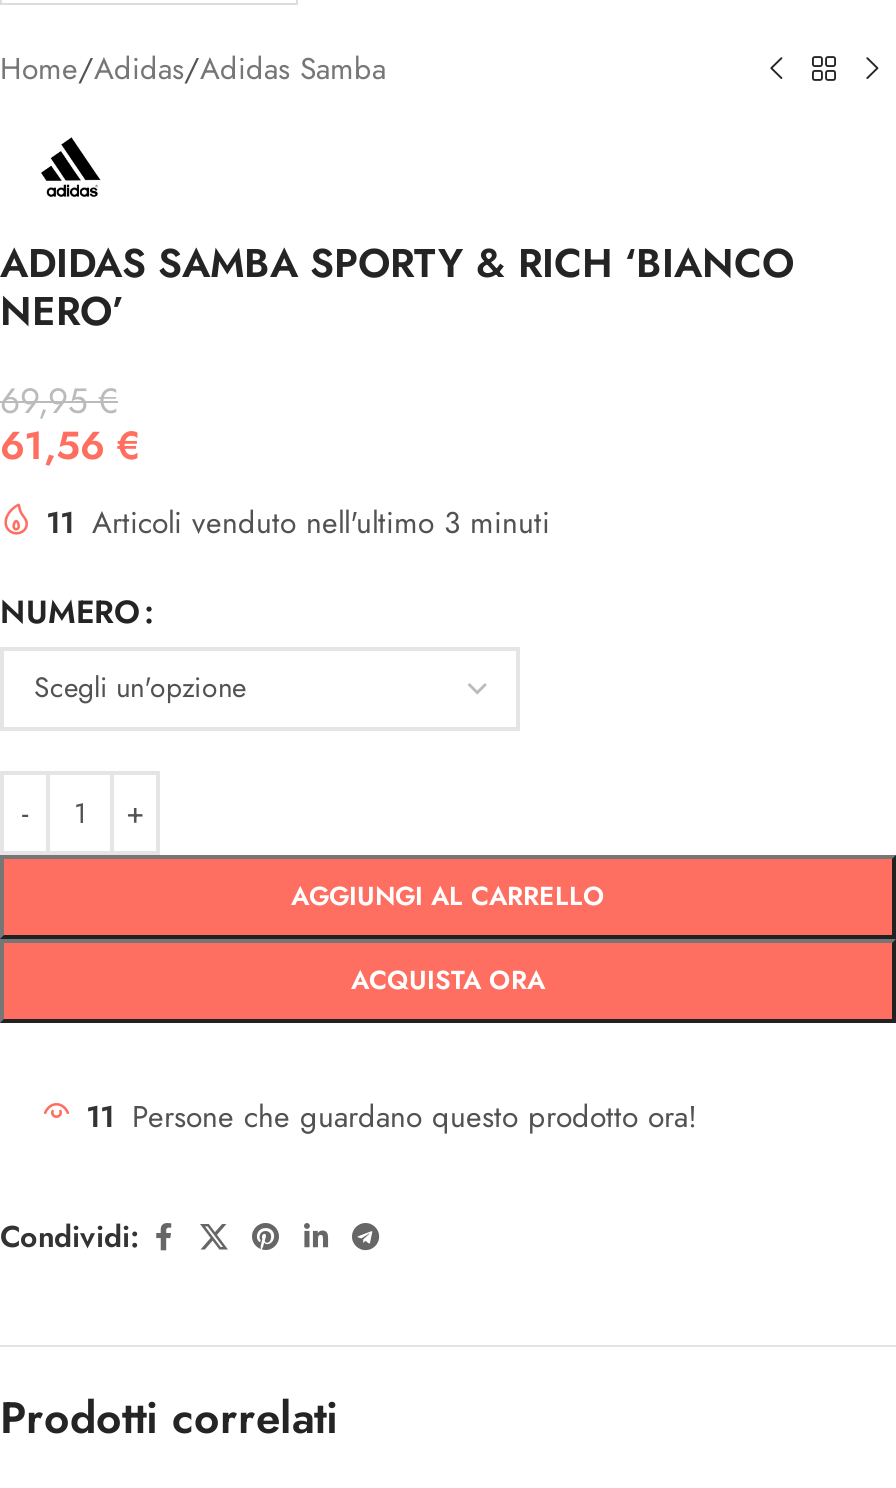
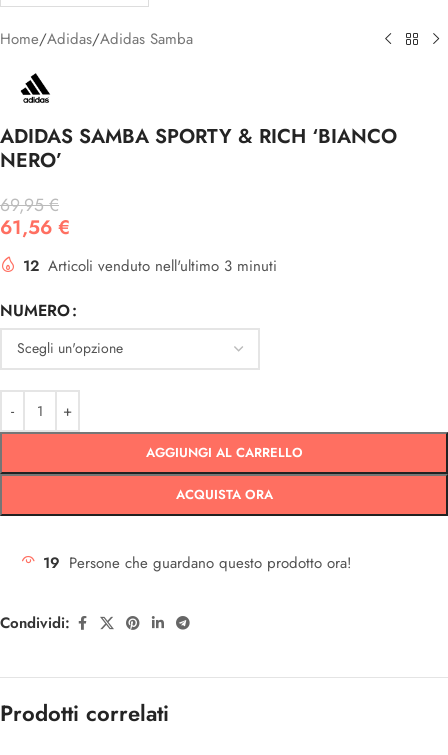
- 11 Articoli venduto nell'ultimo 3 minuti
+ 12 Articoli venduto nell'ultimo 3 minuti

- 11 Persone che guardano questo prodotto ora!
+ 19 Persone che guardano questo prodotto ora!
